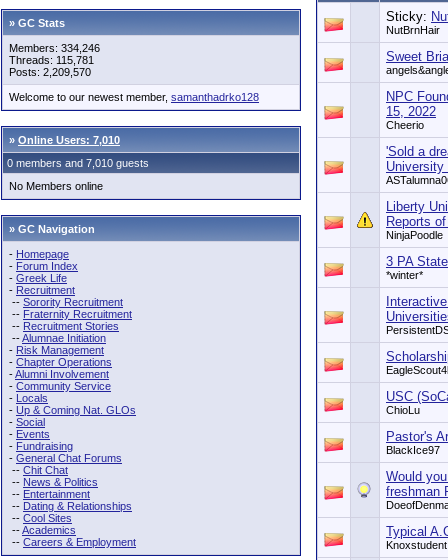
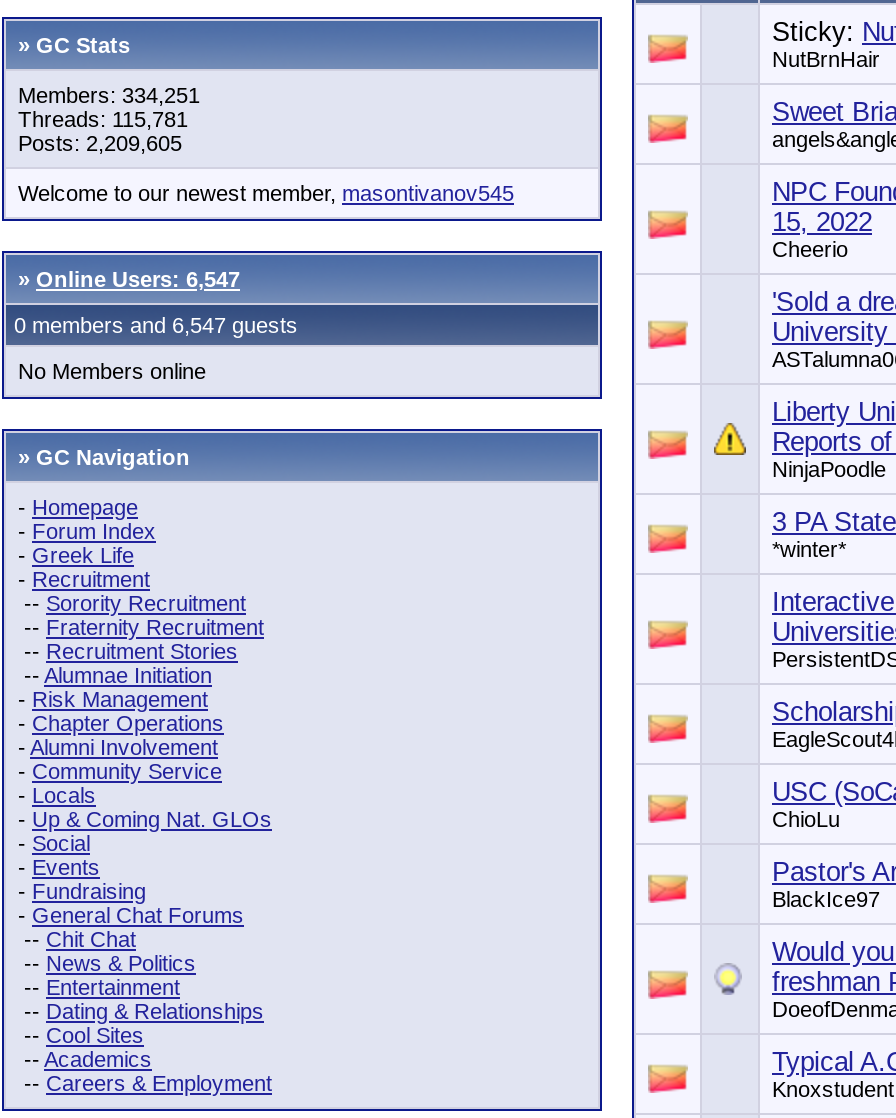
- Members: 334,246
+ Members: 334,251

- Posts: 2,209,570
+ Posts: 2,209,605

- Welcome to our newest member, samanthadrko128
+ Welcome to our newest member, masontivanov545

- » Online Users: 7,010
+ » Online Users: 6,547

- 0 members and 7,010 guests
+ 0 members and 6,547 guests
